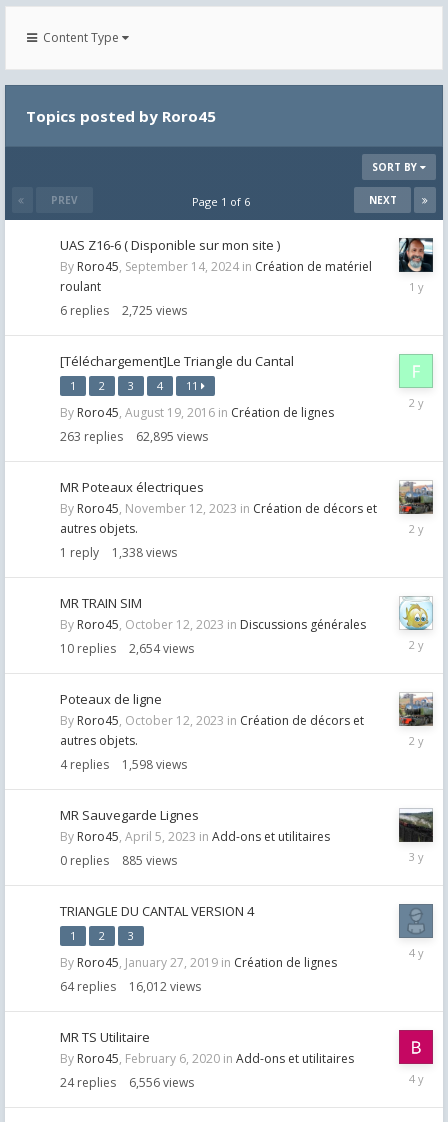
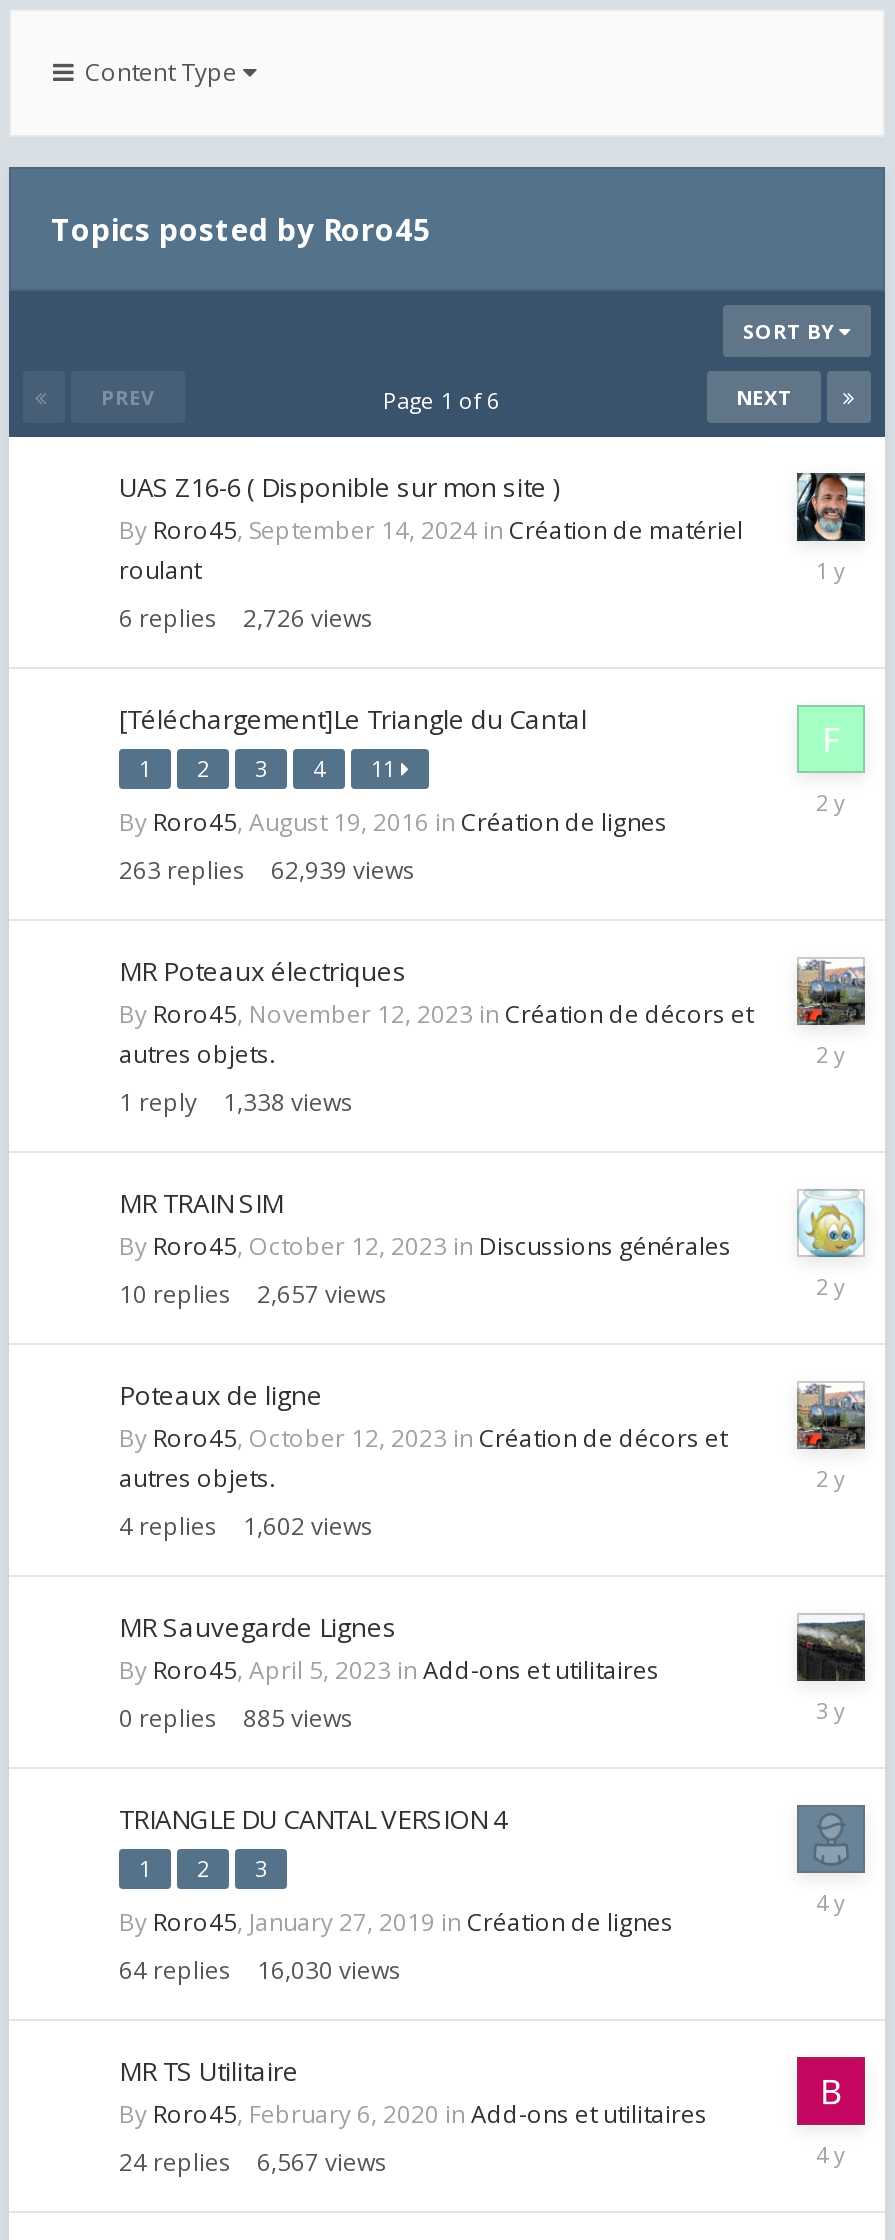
- 6 replies 2,725 views
+ 6 replies 2,726 views

- 263 replies 62,895 views
+ 263 replies 62,939 views

- 10 replies 2,654 views
+ 10 replies 2,657 views

- 4 replies 1,598 views
+ 4 replies 1,602 views

- 64 replies 16,012 views
+ 64 replies 16,030 views

- 24 replies 6,556 views
+ 24 replies 6,567 views
